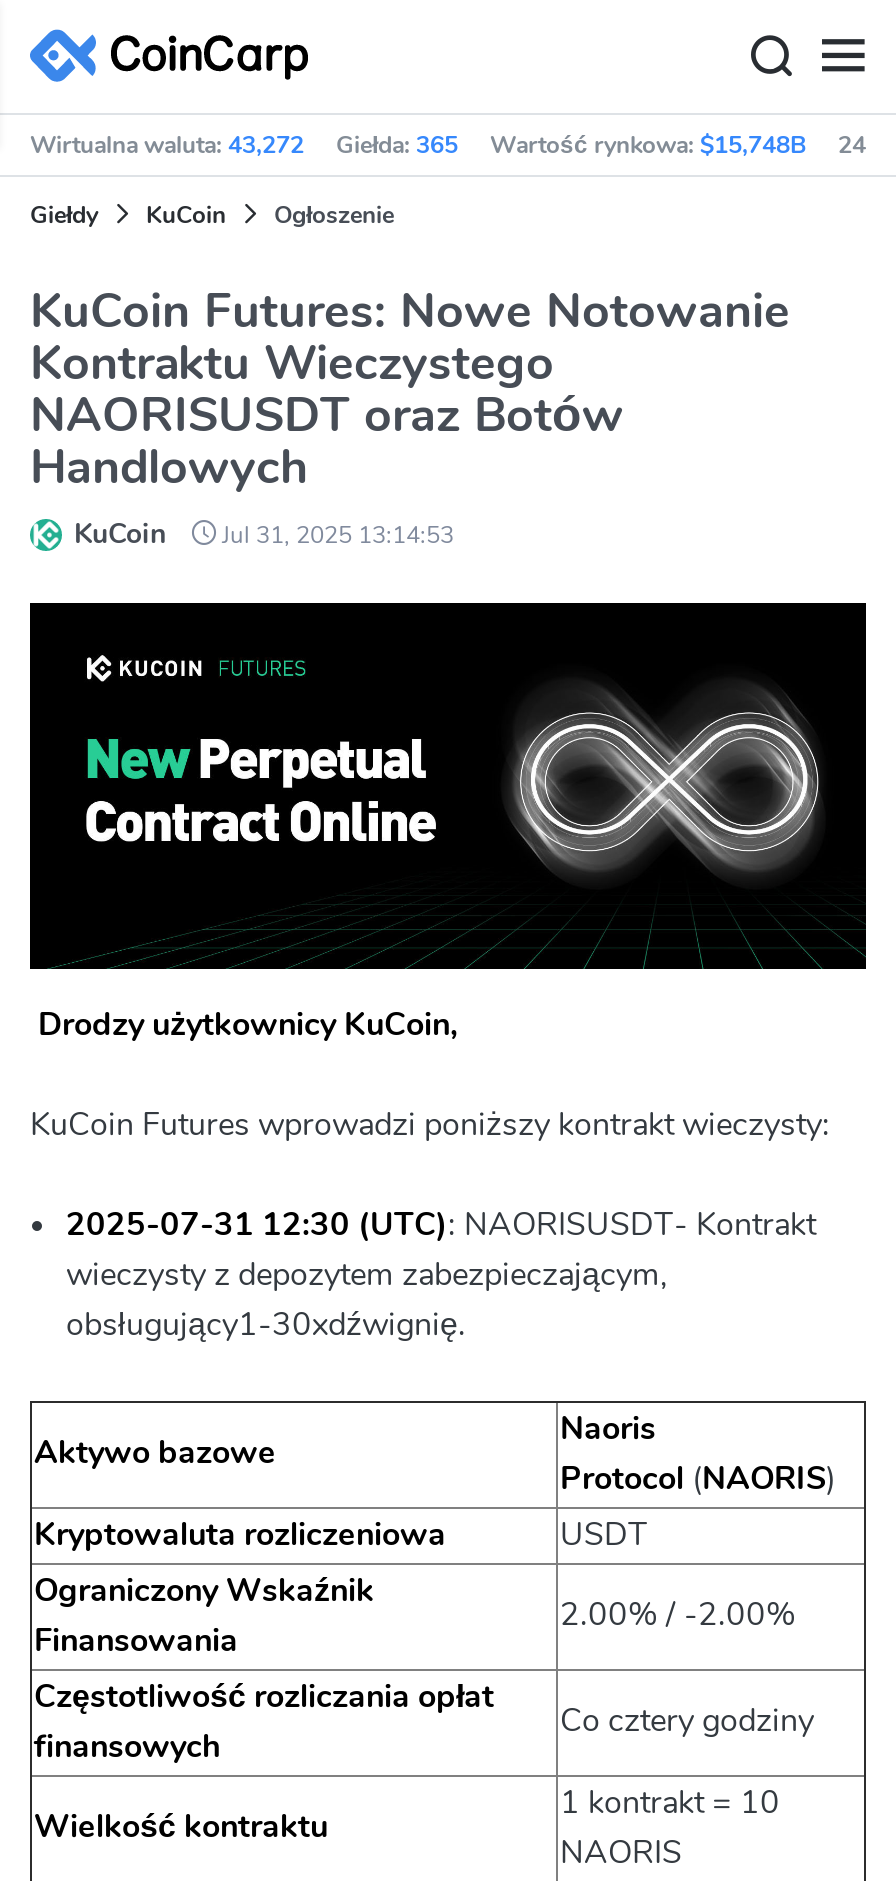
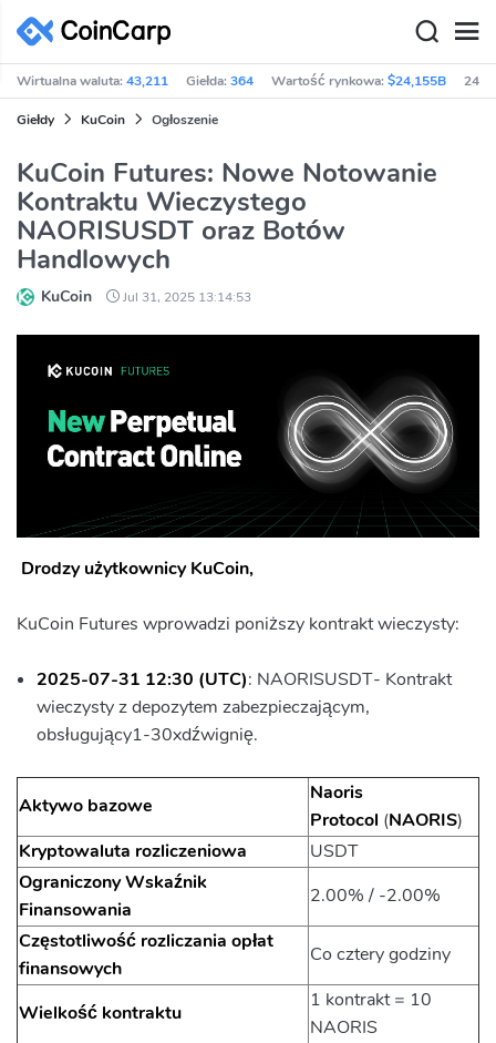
- Wirtualna waluta: 43,272
+ Wirtualna waluta: 43,211

- Giełda: 365
+ Giełda: 364

- Wartość rynkowa: $15,748B
+ Wartość rynkowa: $24,155B
